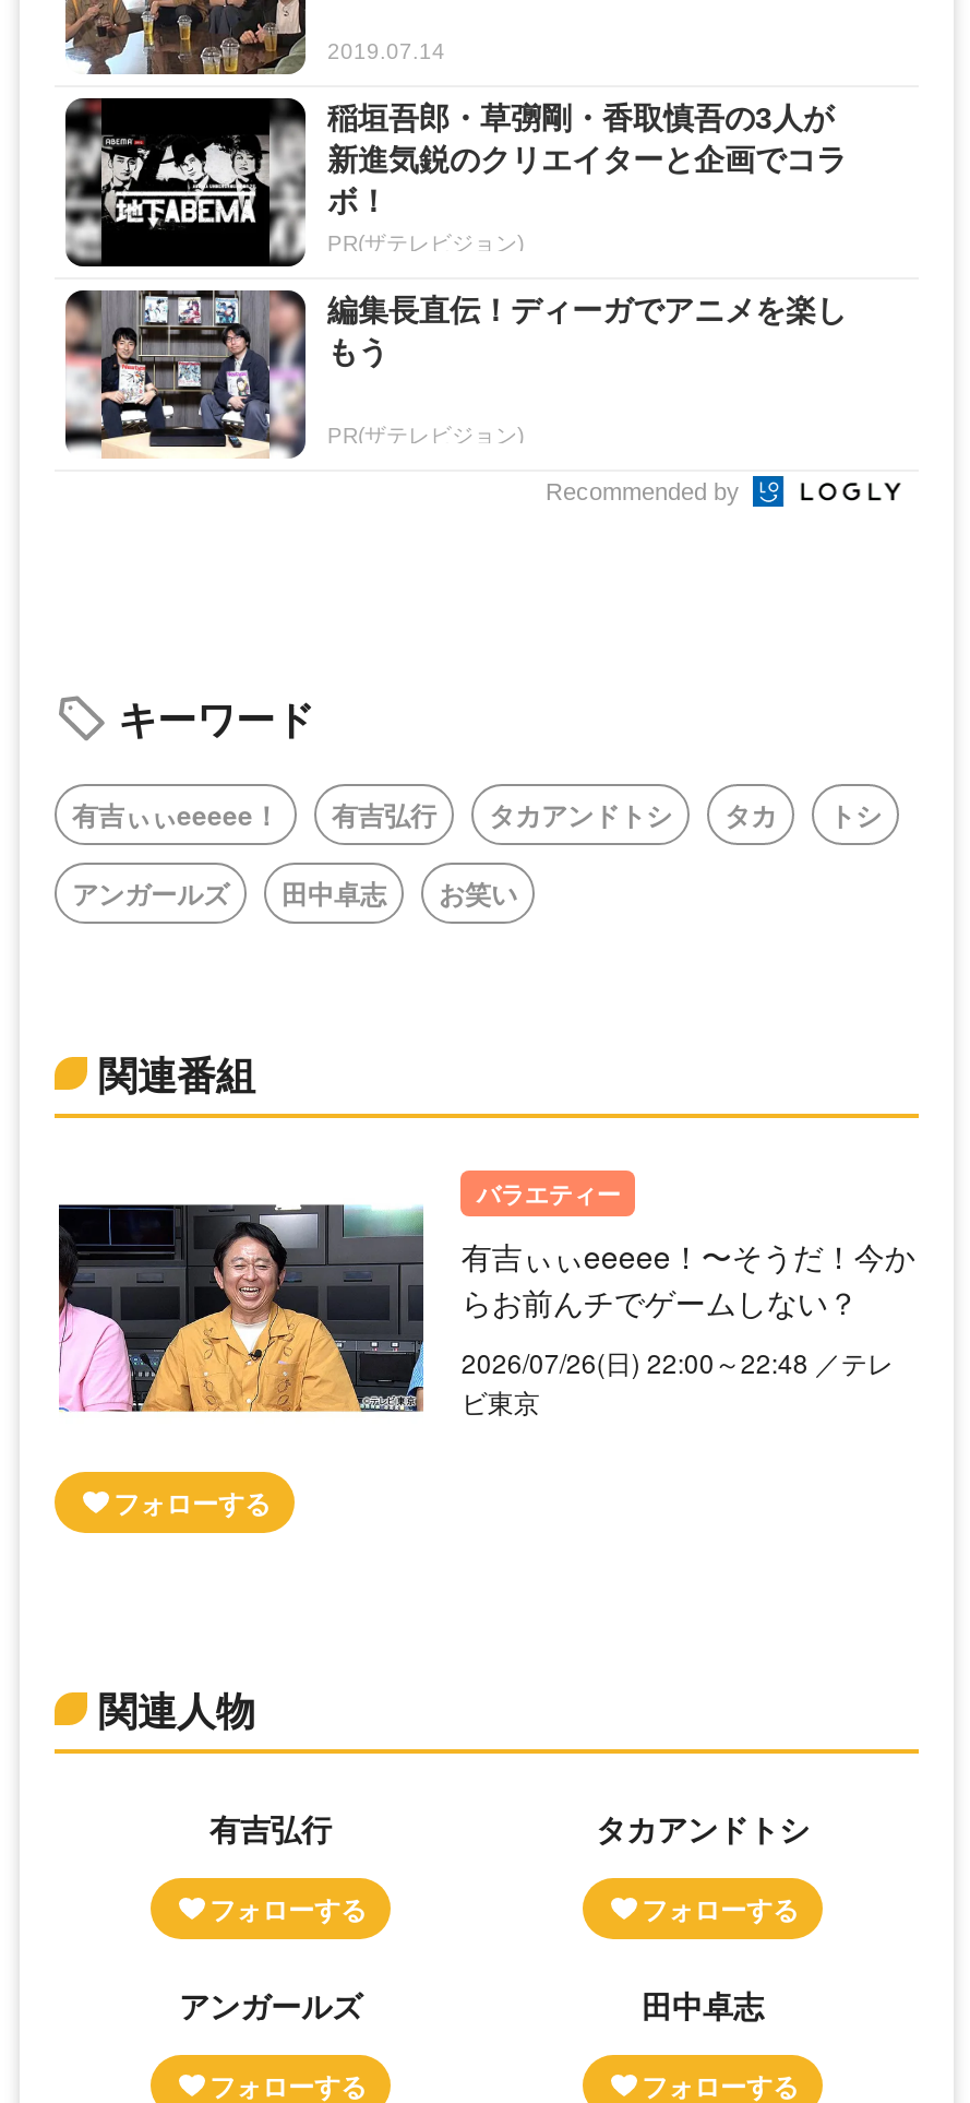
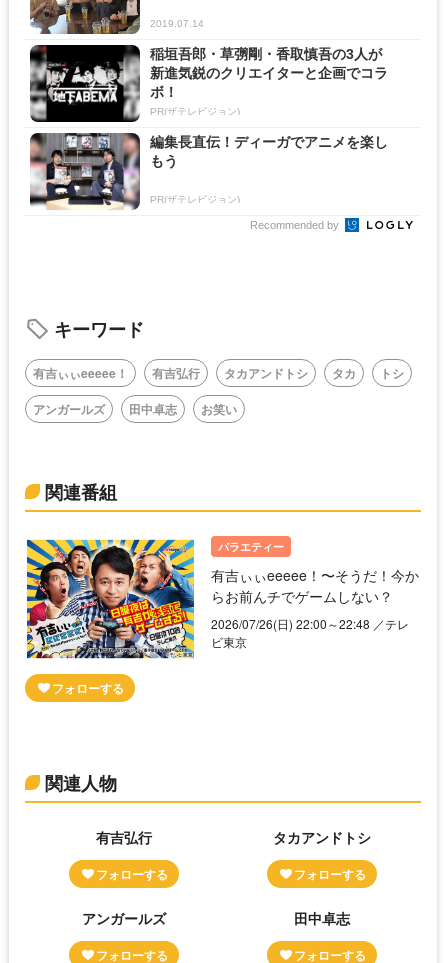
- [image]
+ [image]
